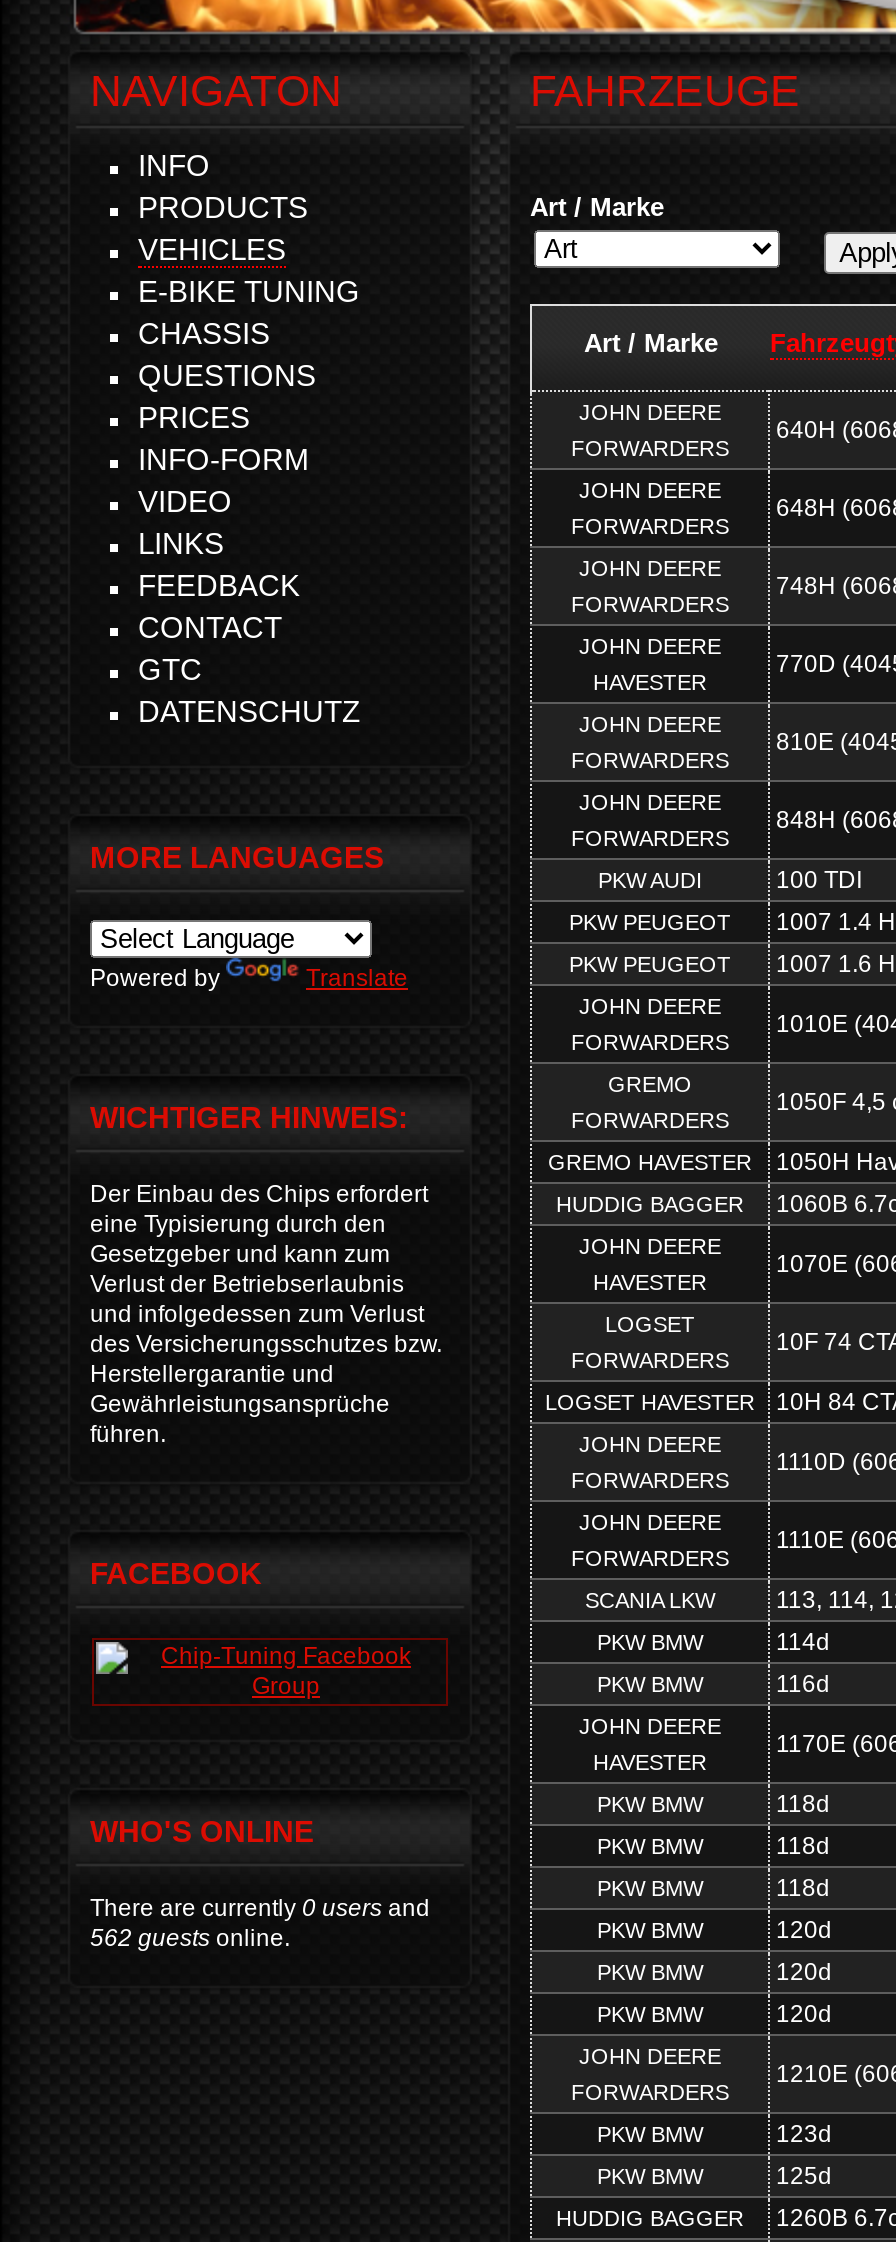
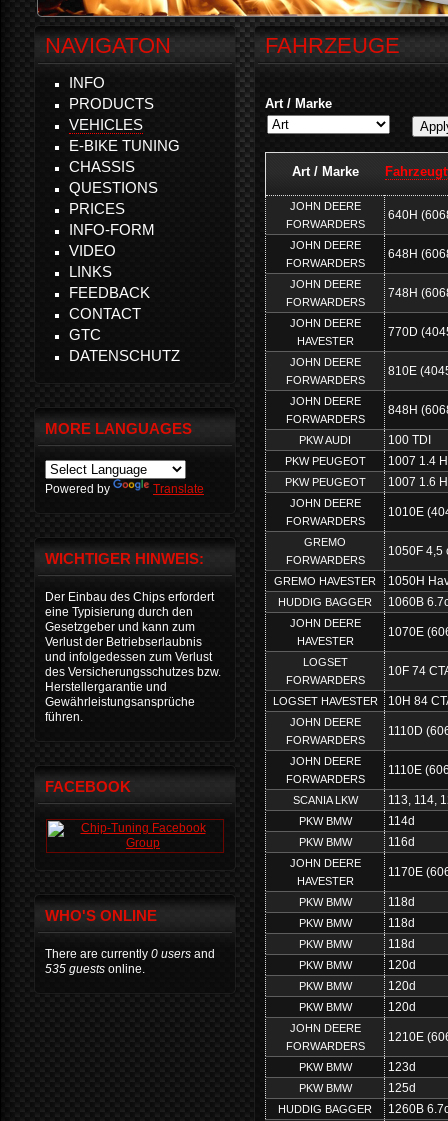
- 562 guests online.
+ 535 guests online.
